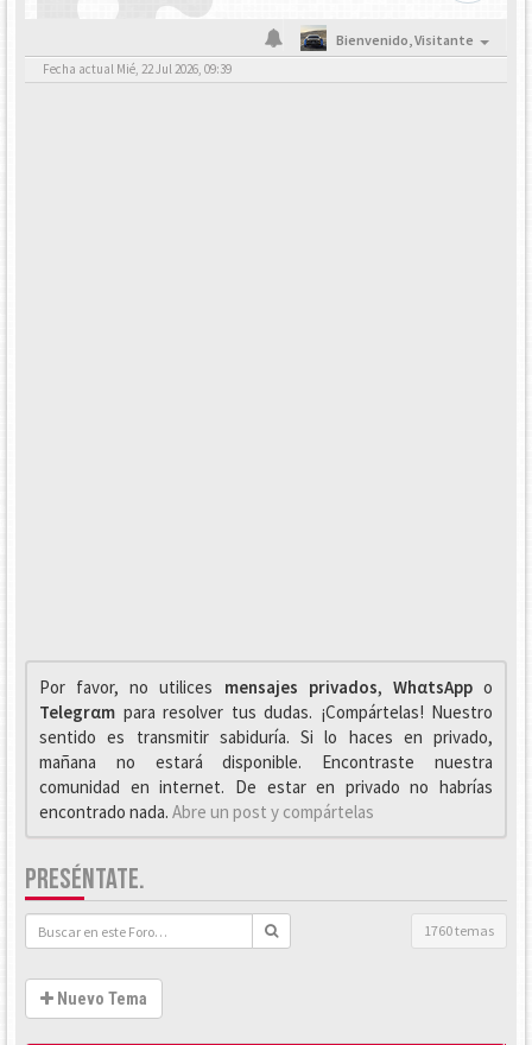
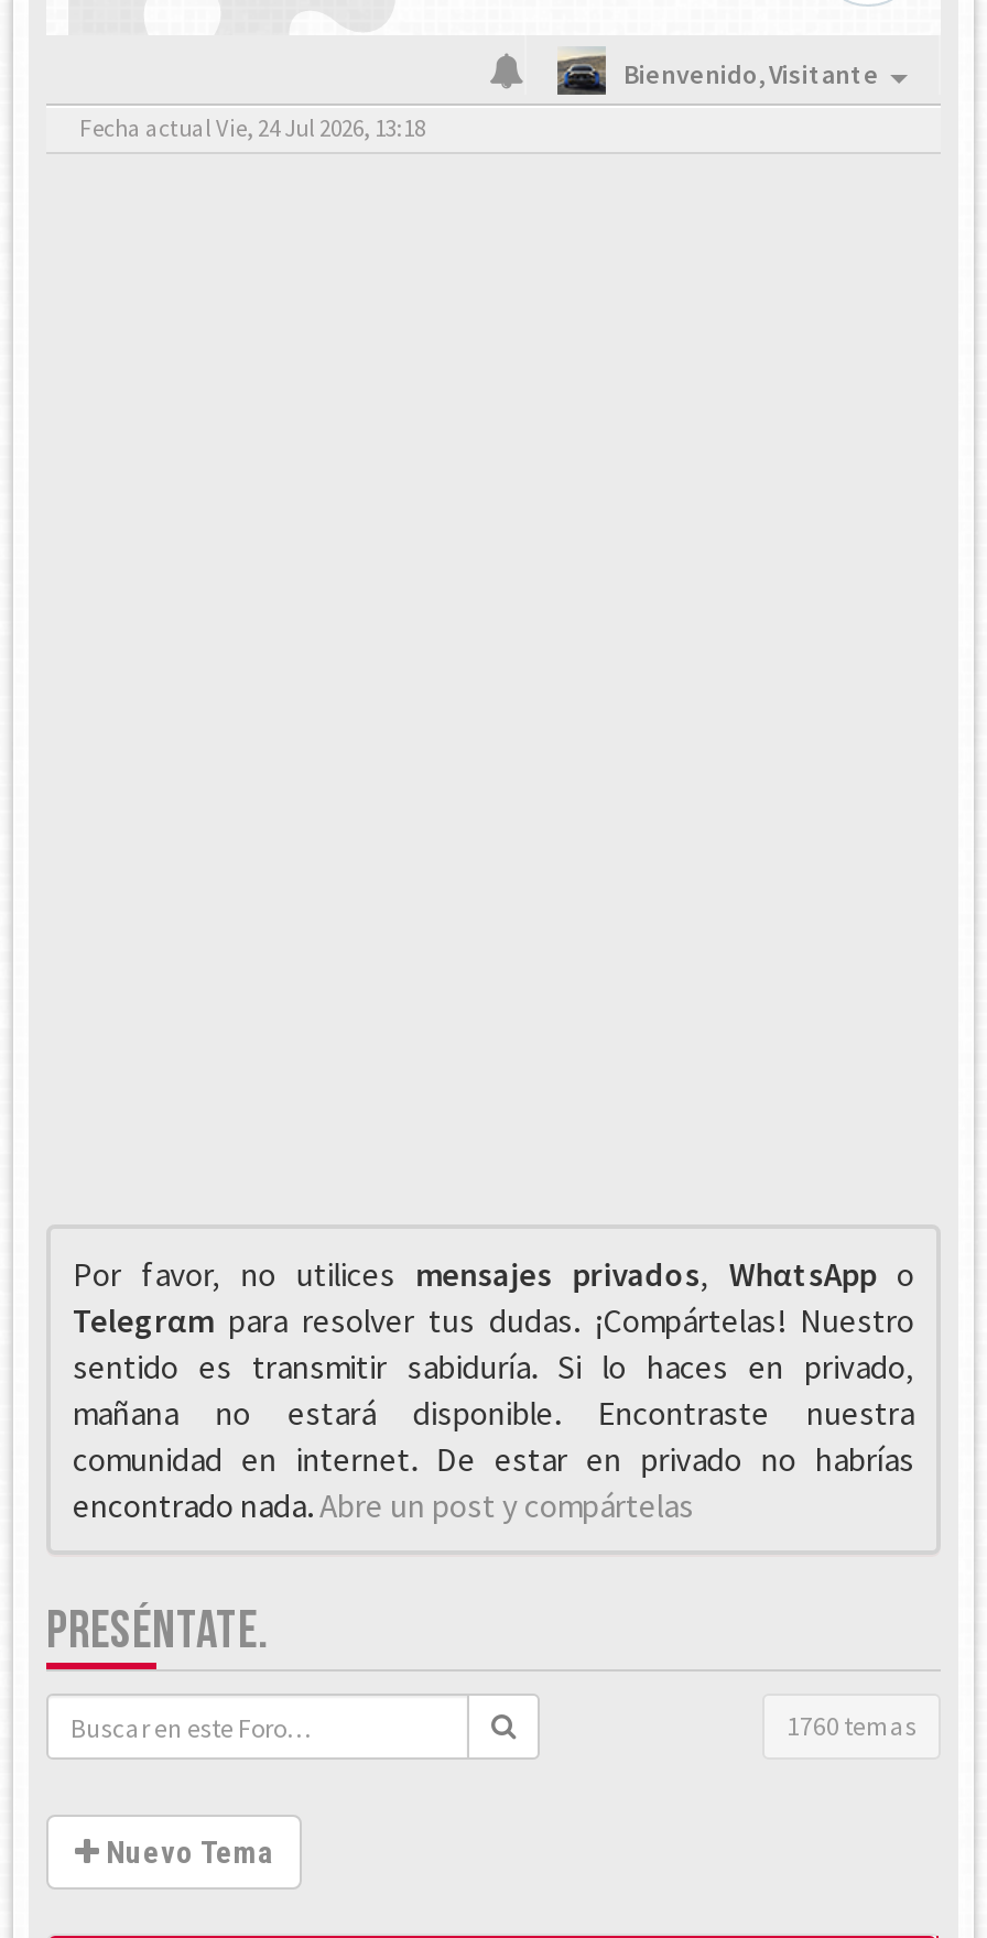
- Fecha actual Mié, 22 Jul 2026, 09:39
+ Fecha actual Vie, 24 Jul 2026, 13:18
